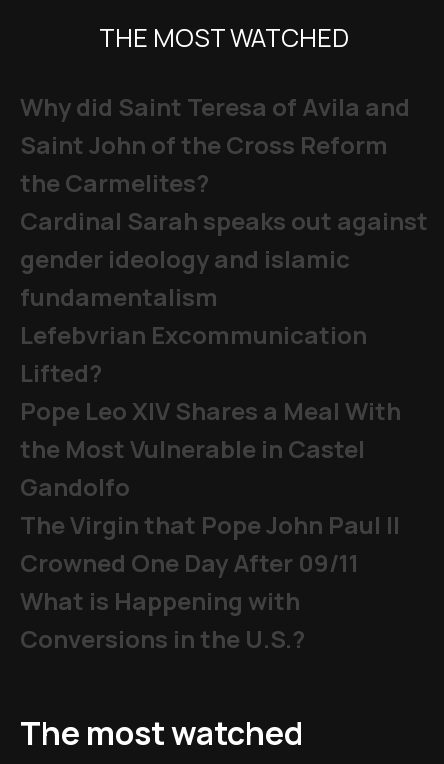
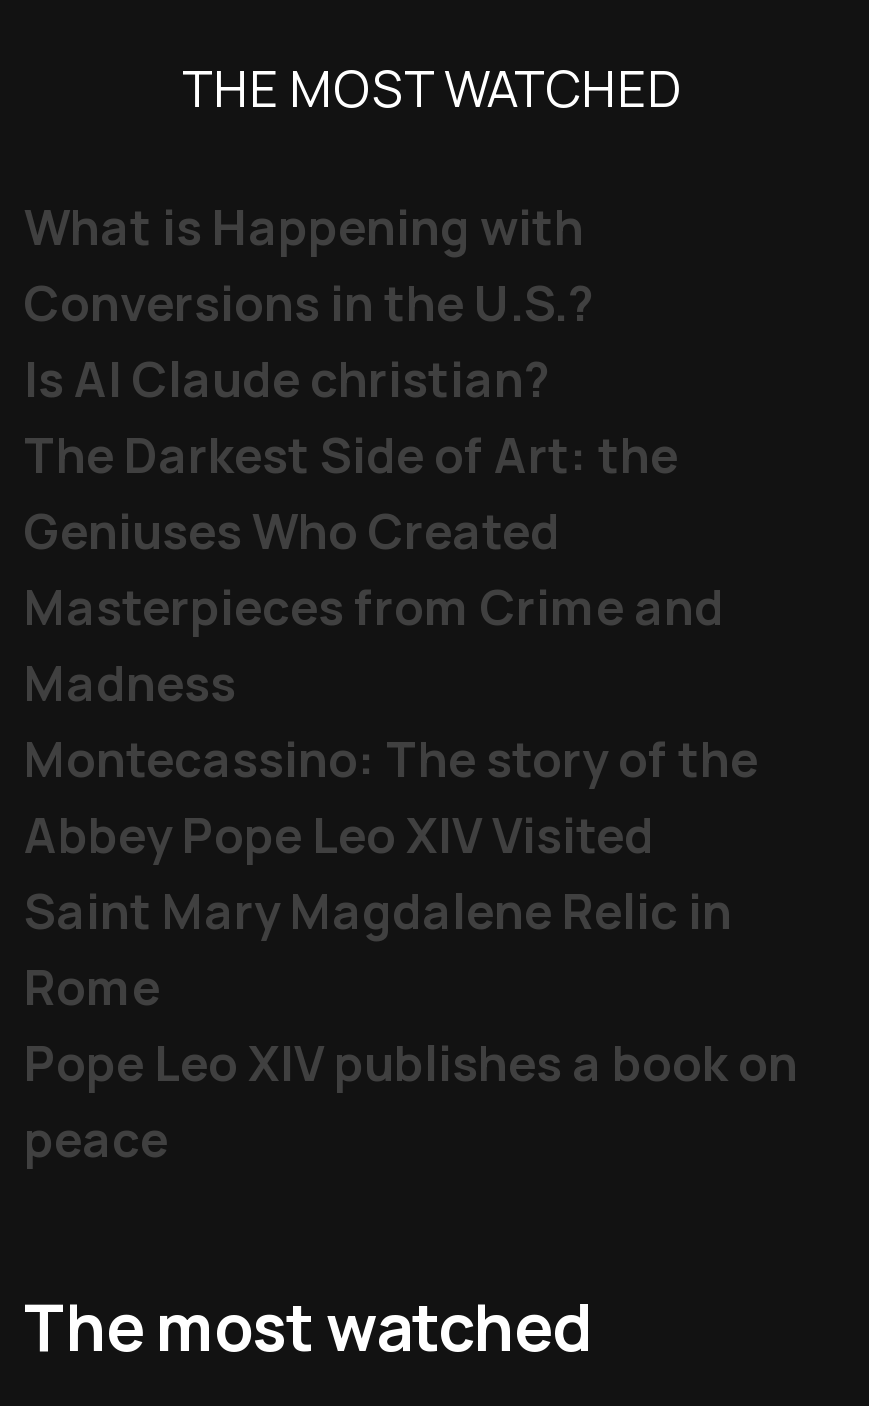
- Why did Saint Teresa of Avila and
- Saint John of the Cross Reform
- the Carmelites?
- Cardinal Sarah speaks out against
- gender ideology and islamic
- fundamentalism
- Lefebvrian Excommunication
- Lifted?
- Pope Leo XIV Shares a Meal With
- the Most Vulnerable in Castel
- Gandolfo
- The Virgin that Pope John Paul II
- Crowned One Day After 09/11

moved up: What is Happening with | Conversions in the U.S.?

+ Is AI Claude christian?
+ The Darkest Side of Art: the
+ Geniuses Who Created
+ Masterpieces from Crime and
+ Madness
+ Montecassino: The story of the
+ Abbey Pope Leo XIV Visited
+ Saint Mary Magdalene Relic in
+ Rome
+ Pope Leo XIV publishes a book on
+ peace
